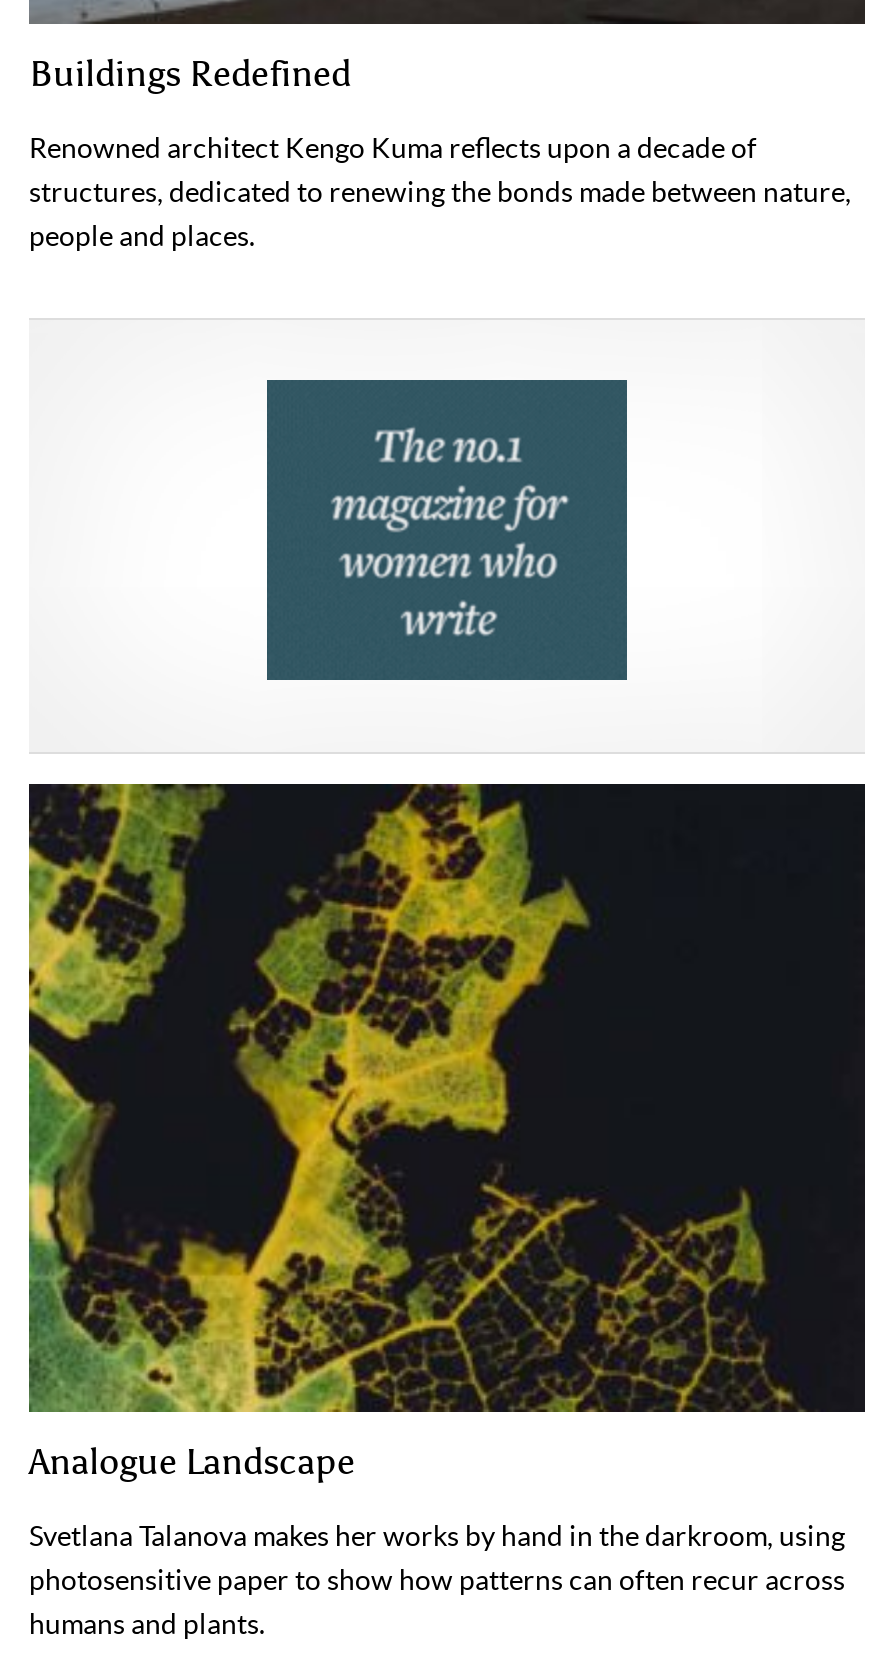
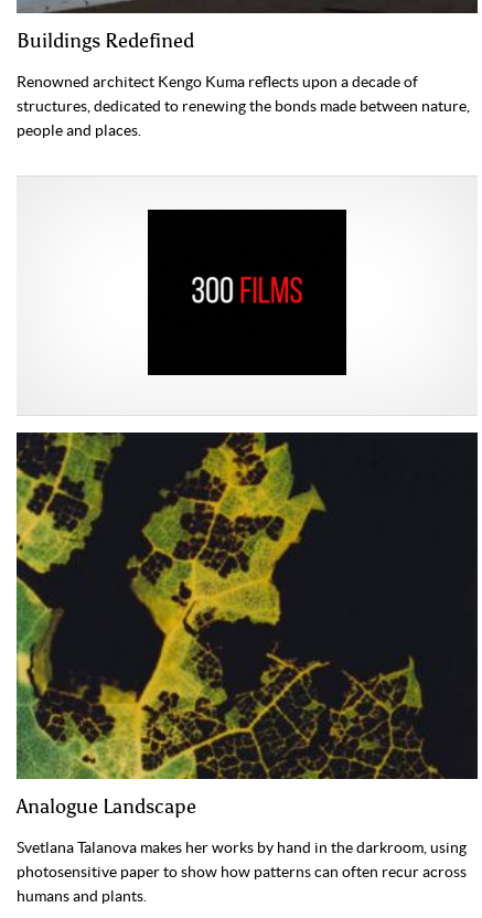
- [image]
+ [image]
